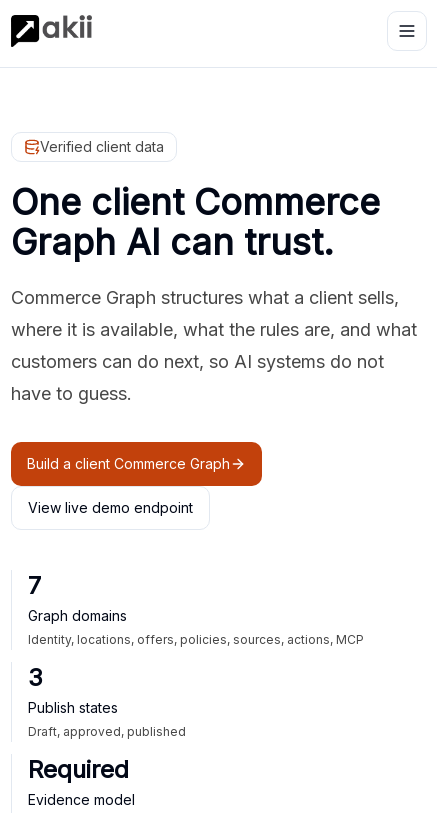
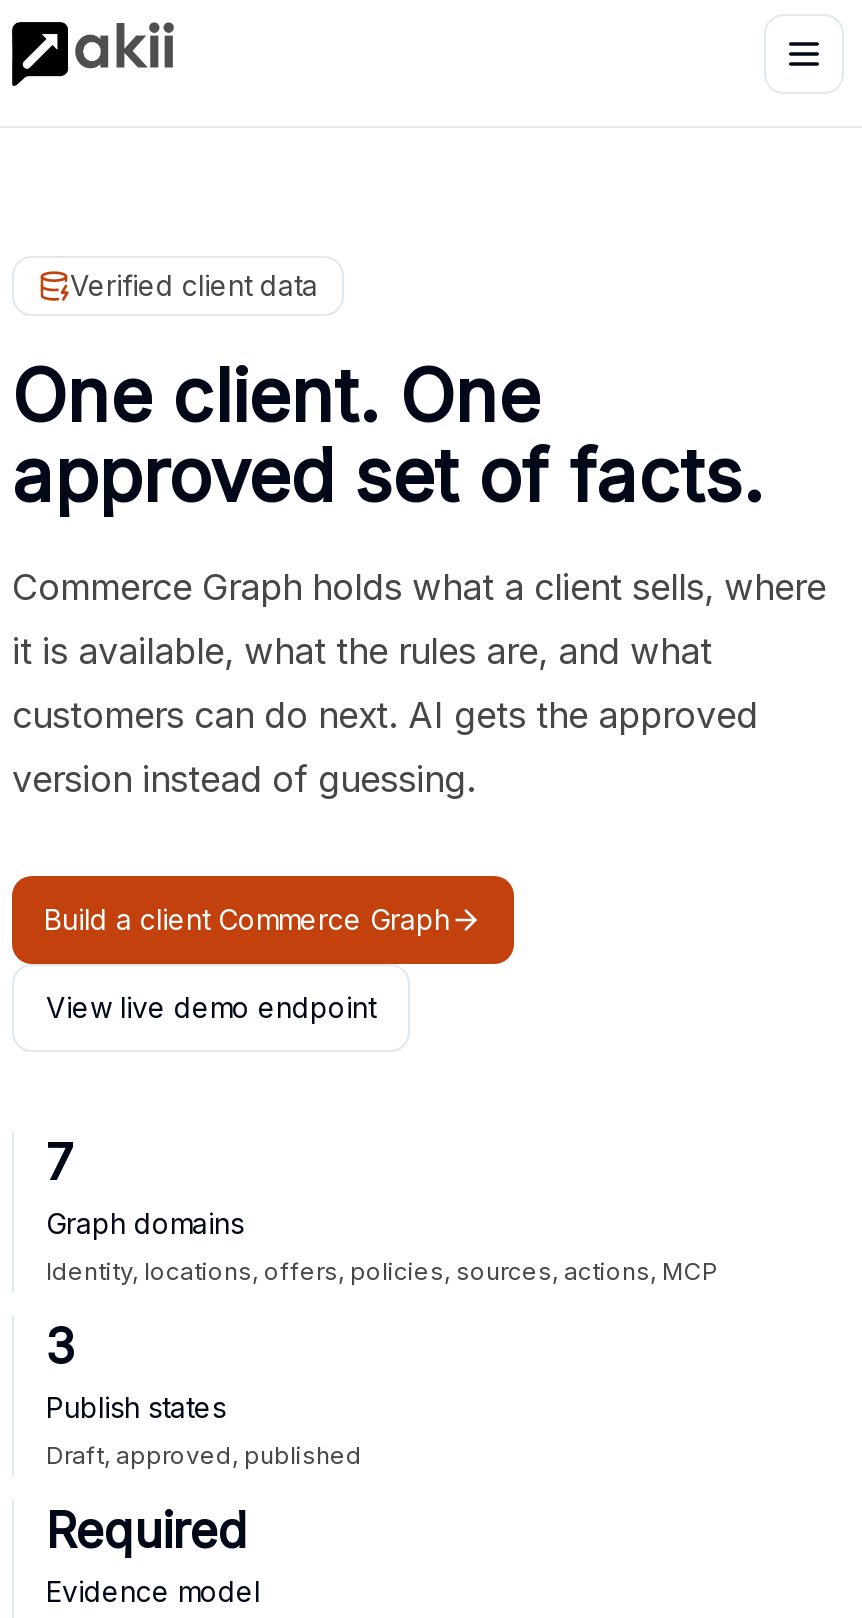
- One client Commerce
- Graph AI can trust.
+ One client. One
+ approved set of facts.

- Commerce Graph structures what a client sells,
+ Commerce Graph holds what a client sells, where

- where it is available, what the rules are, and what
+ it is available, what the rules are, and what

- customers can do next, so AI systems do not
+ customers can do next. AI gets the approved

- have to guess.
+ version instead of guessing.
